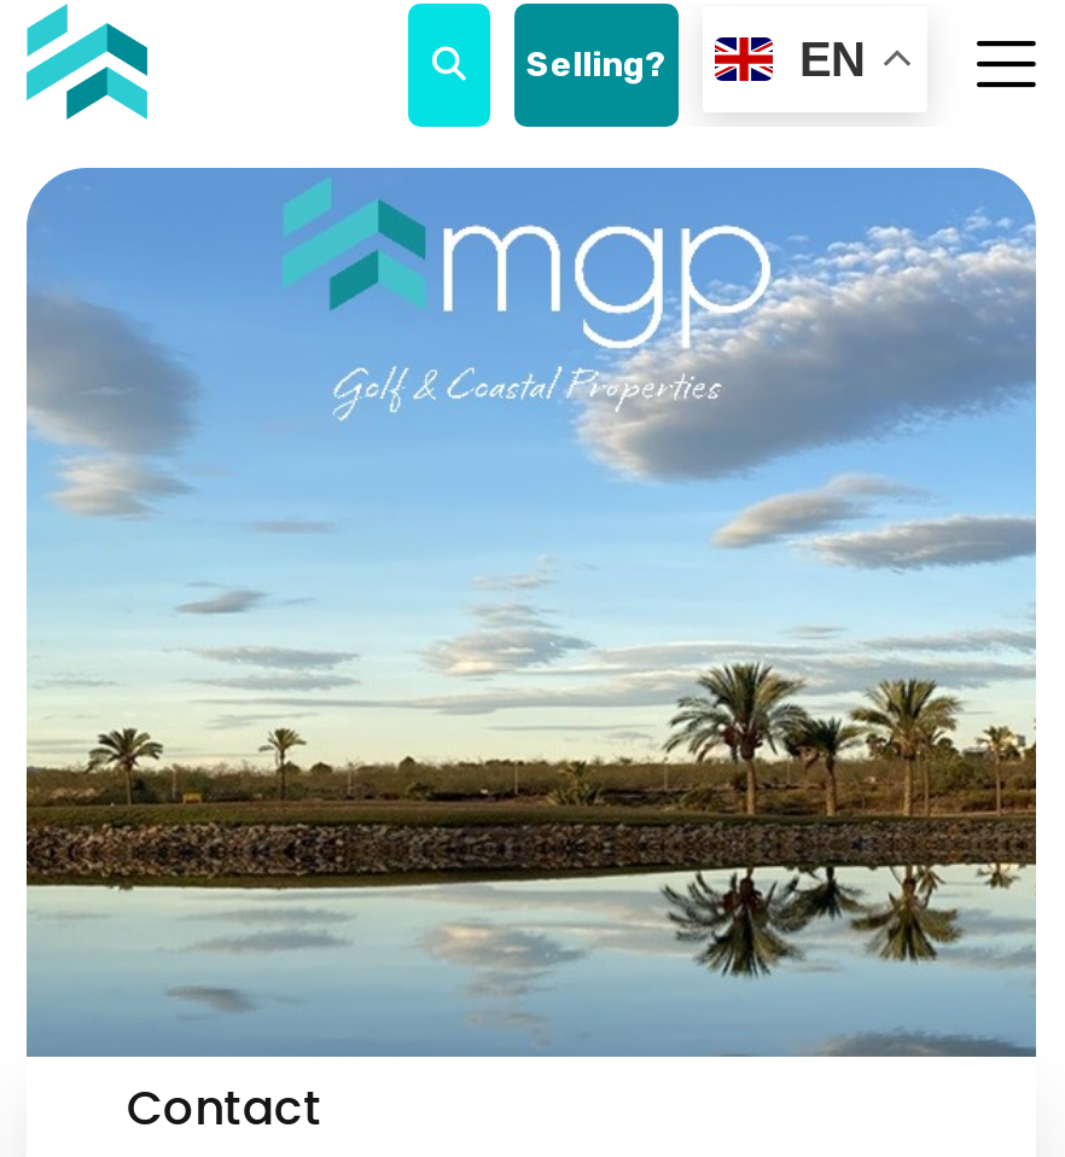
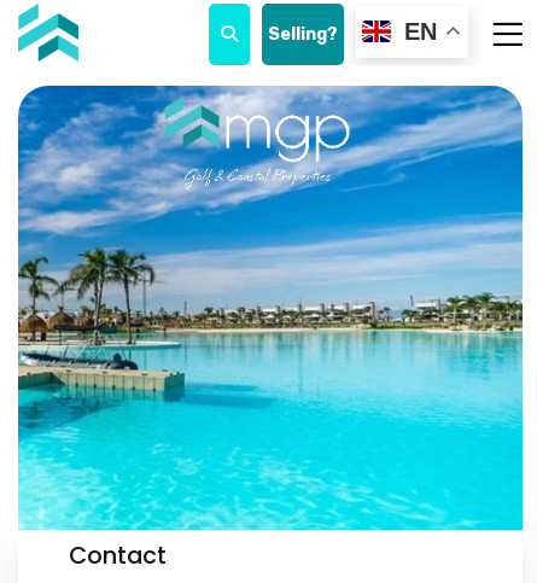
- [image]
+ [image]
